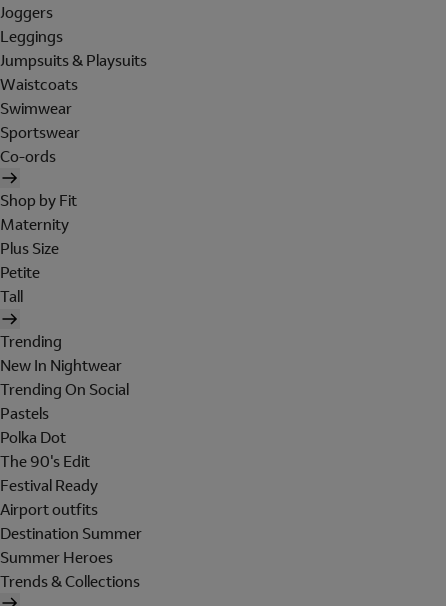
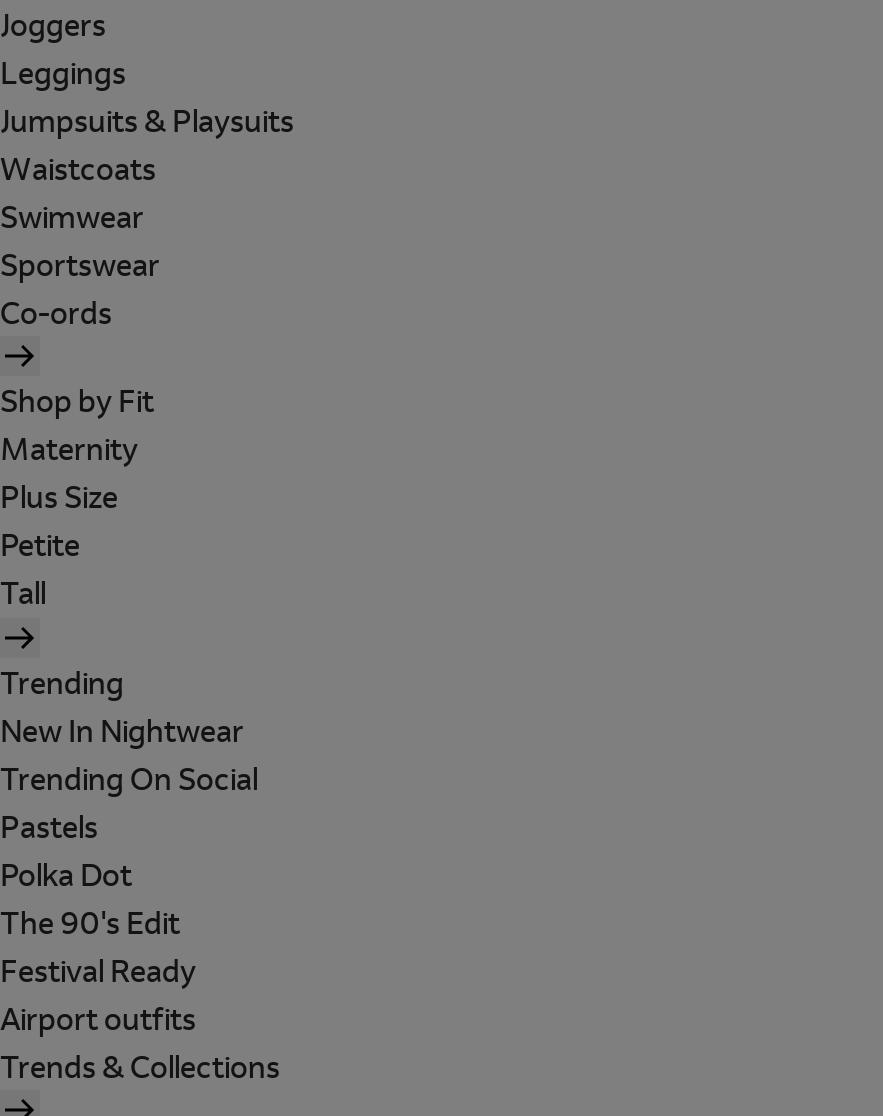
- Destination Summer
- Summer Heroes
